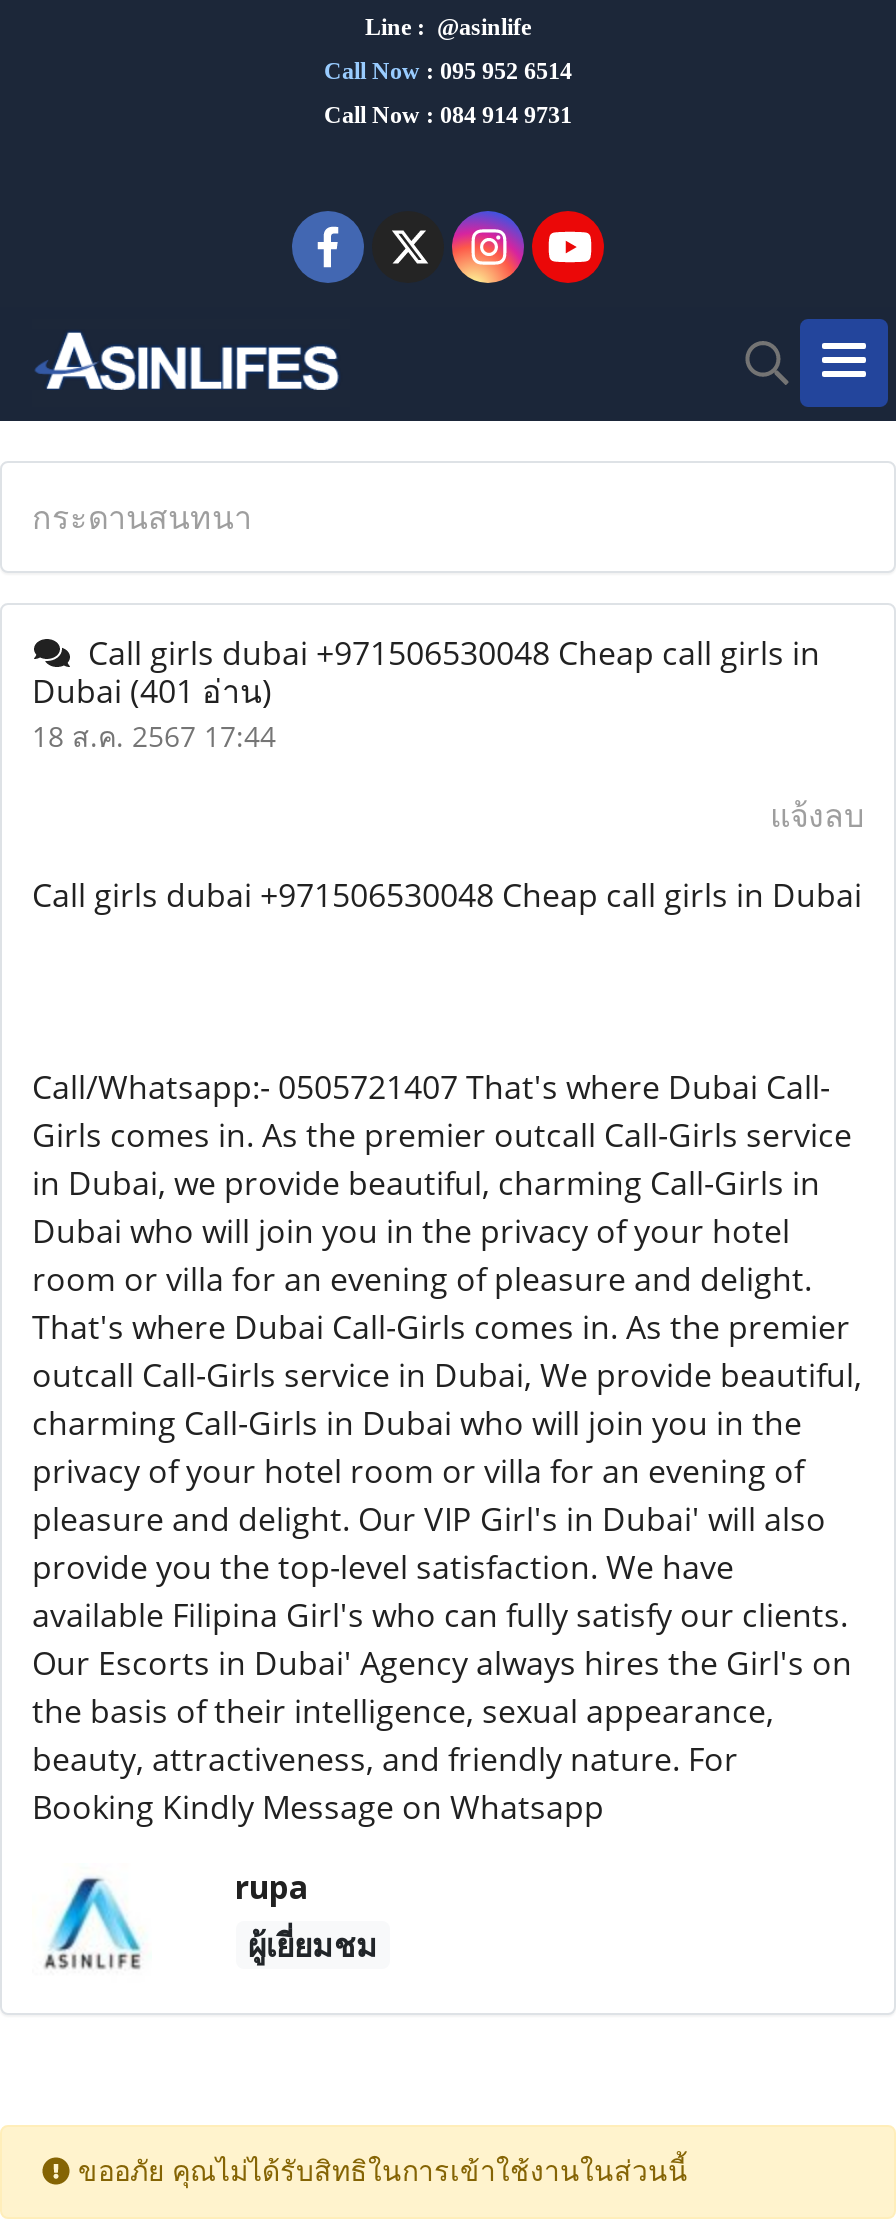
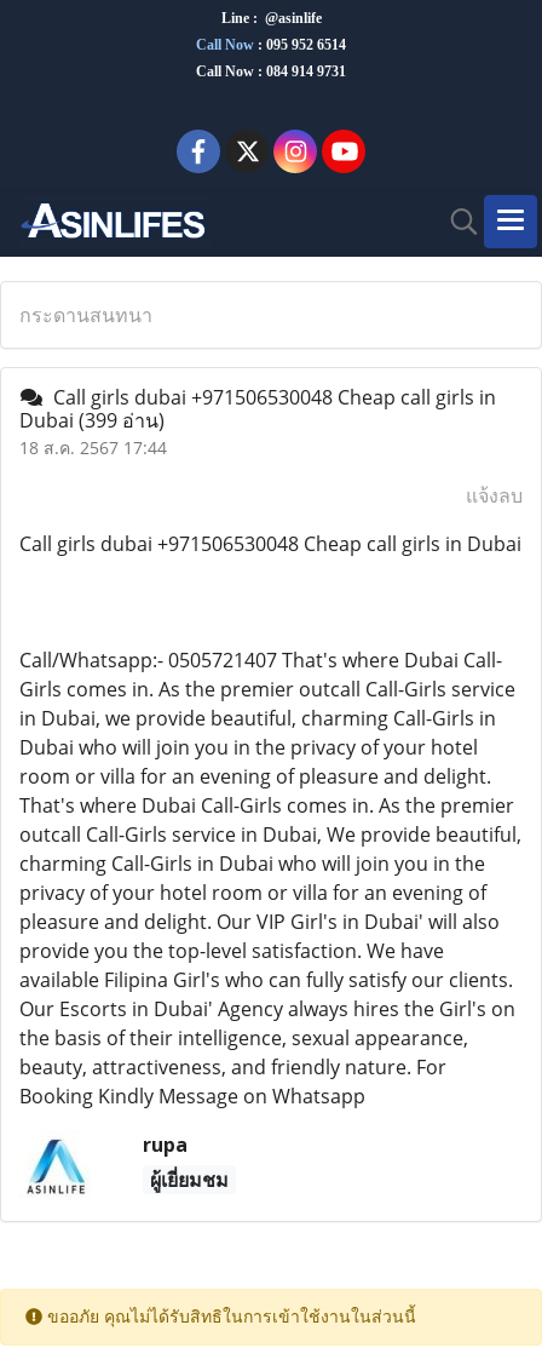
- Dubai (401 อ่าน)
+ Dubai (399 อ่าน)
